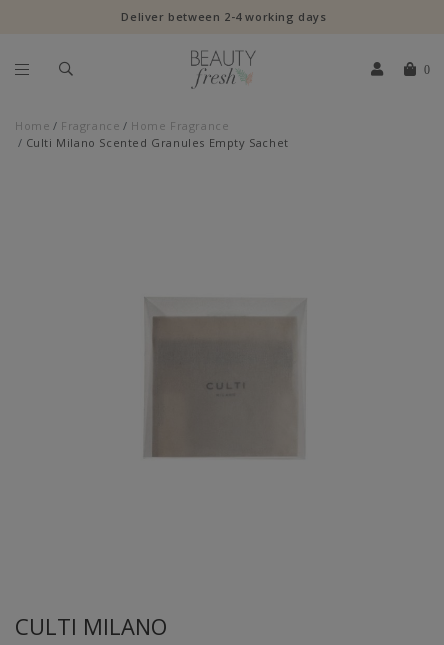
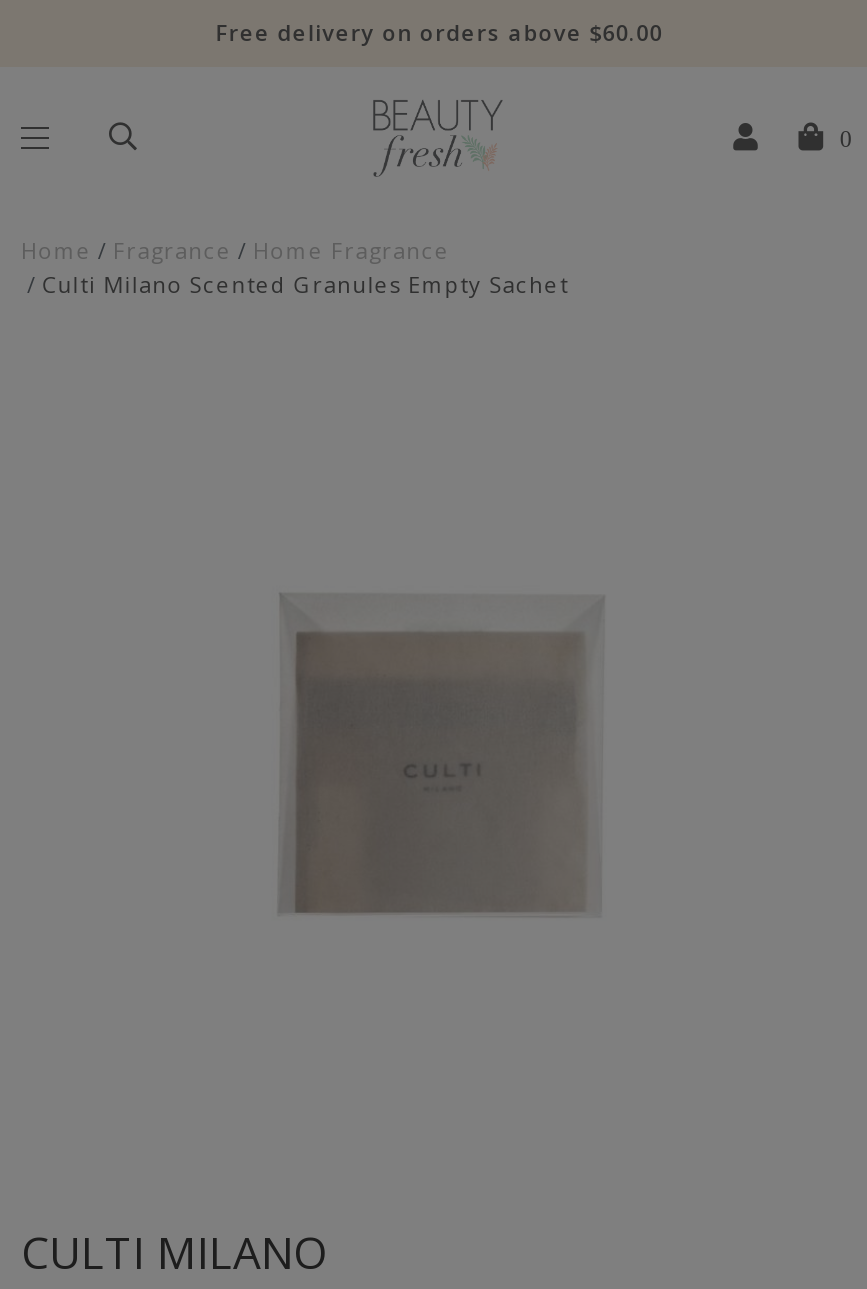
- Deliver between 2-4 working days
+ Free delivery on orders above $60.00
